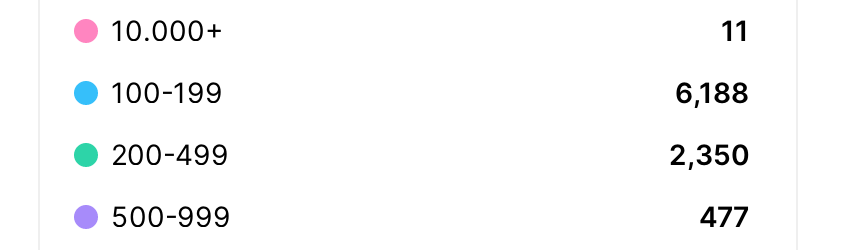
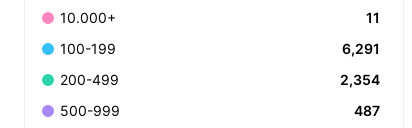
- 6,188
+ 6,291

- 2,350
+ 2,354

- 477
+ 487
